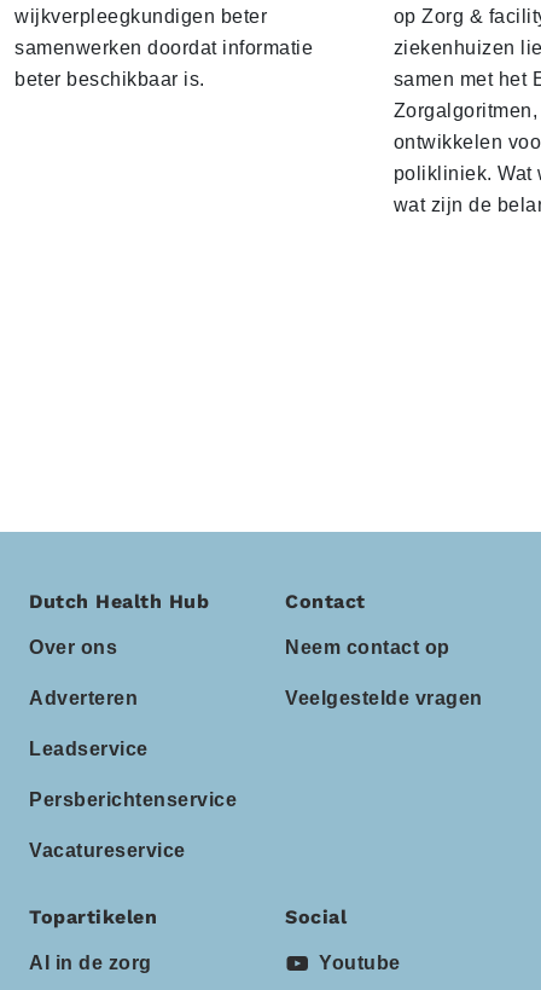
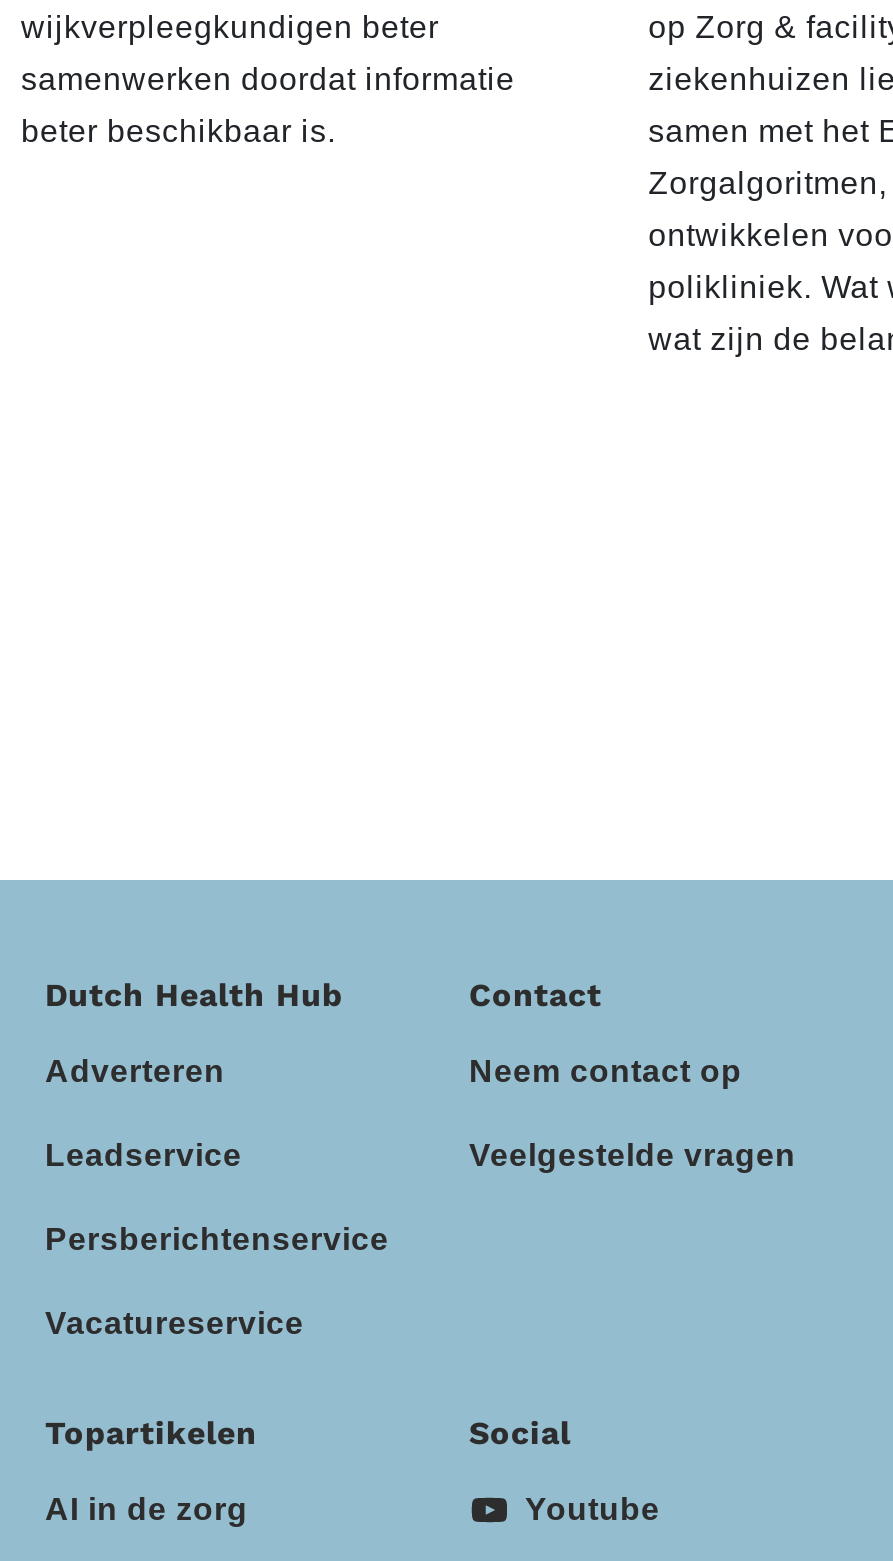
- Over ons
